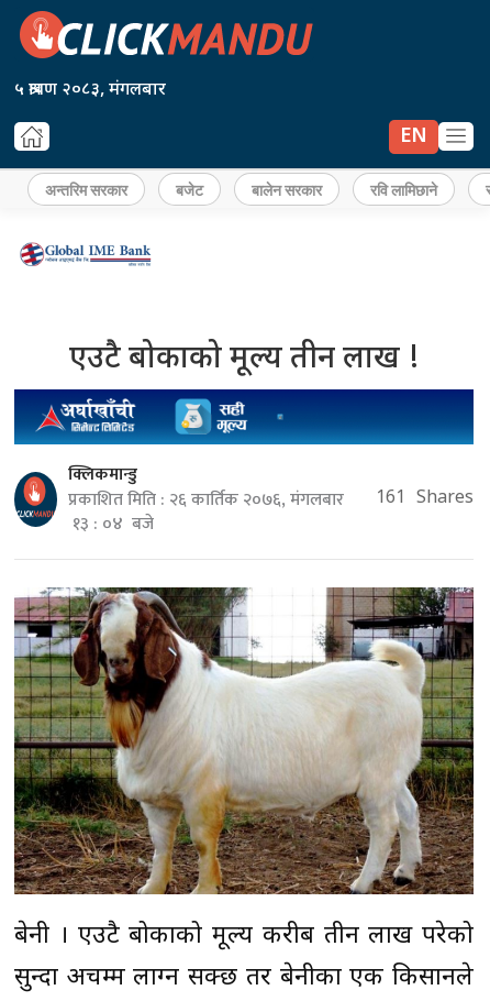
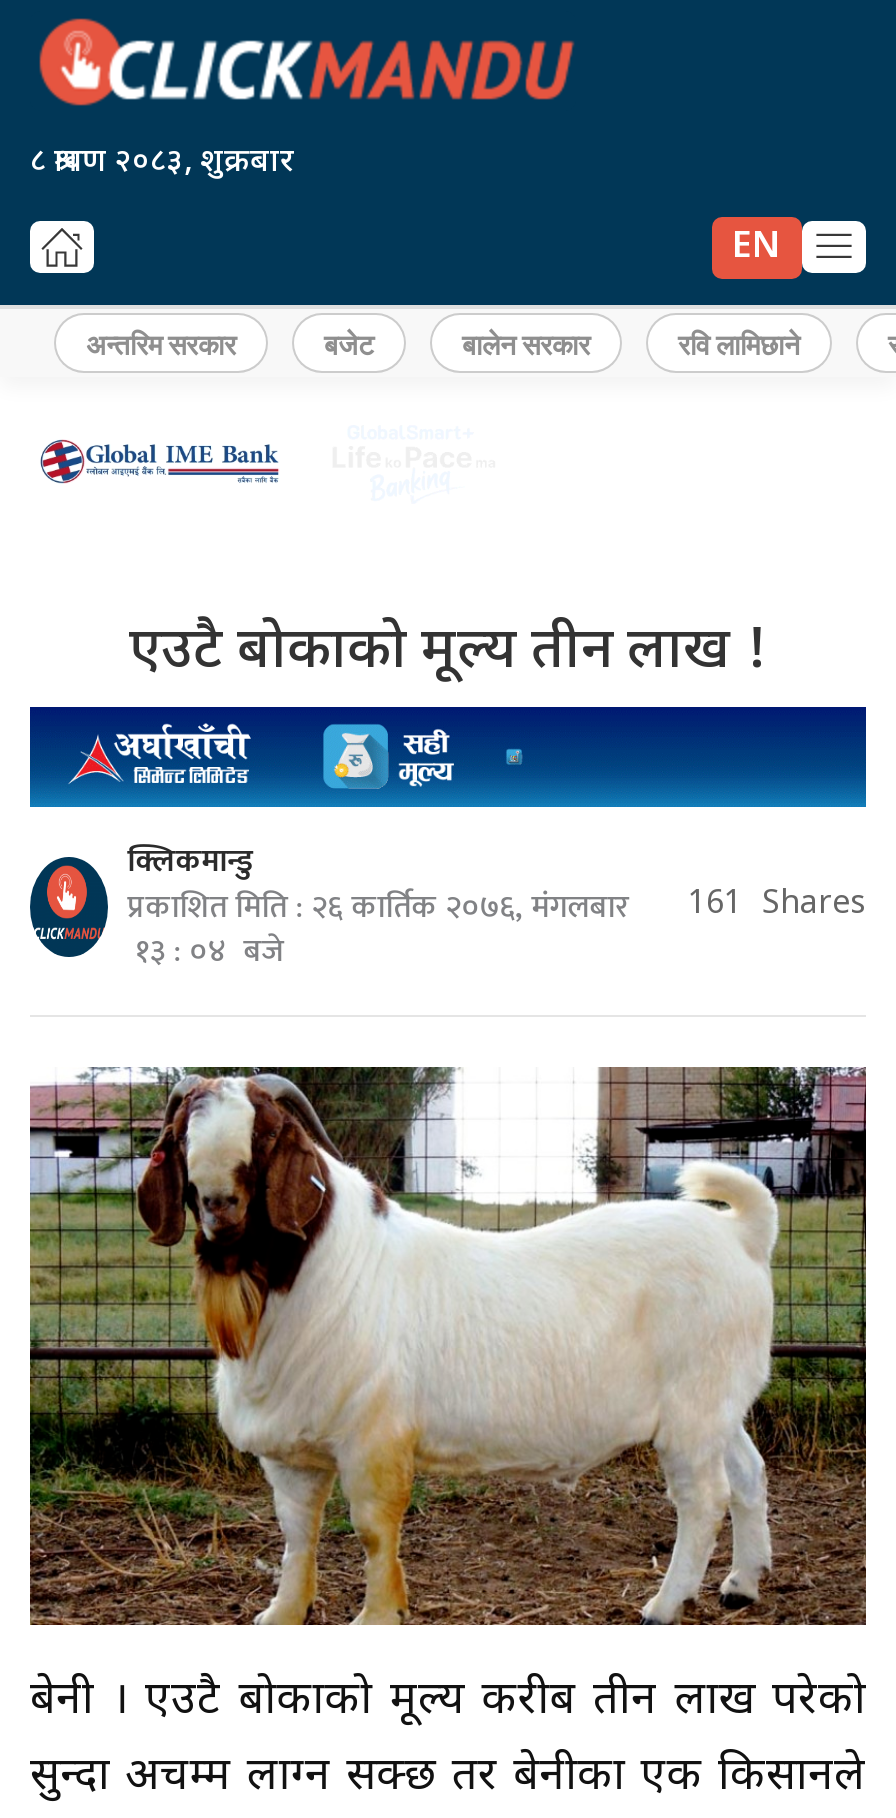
- ५ श्रावण २०८३, मंगलबार
+ ८ श्रावण २०८३, शुक्रबार
